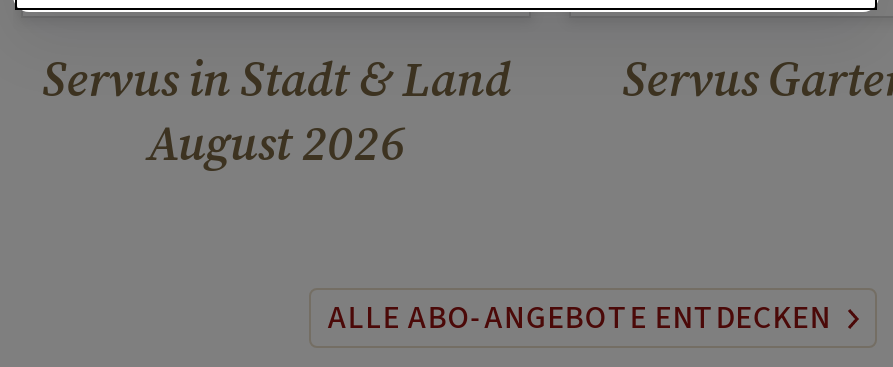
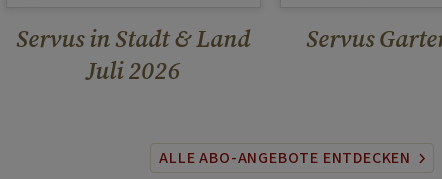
- August 2026
+ Juli 2026
